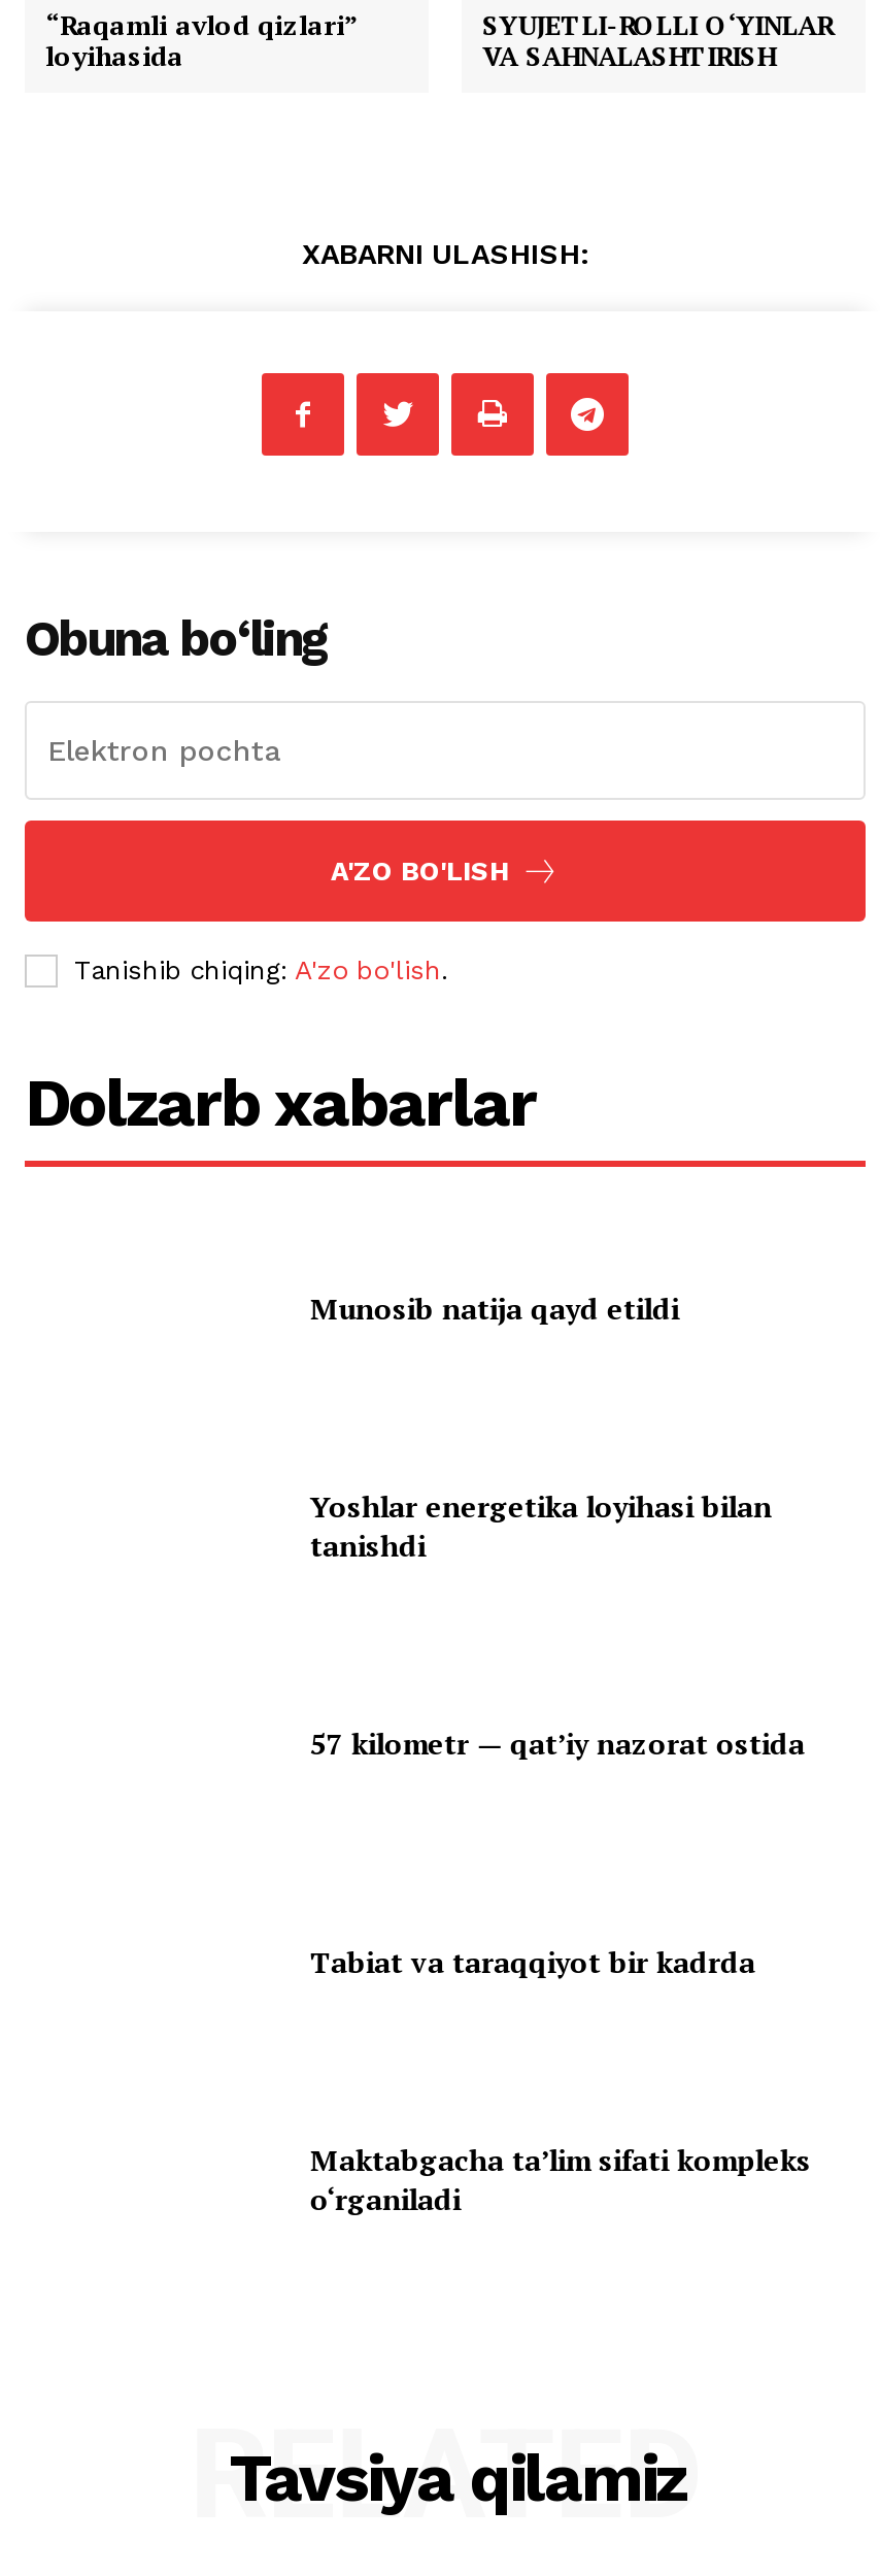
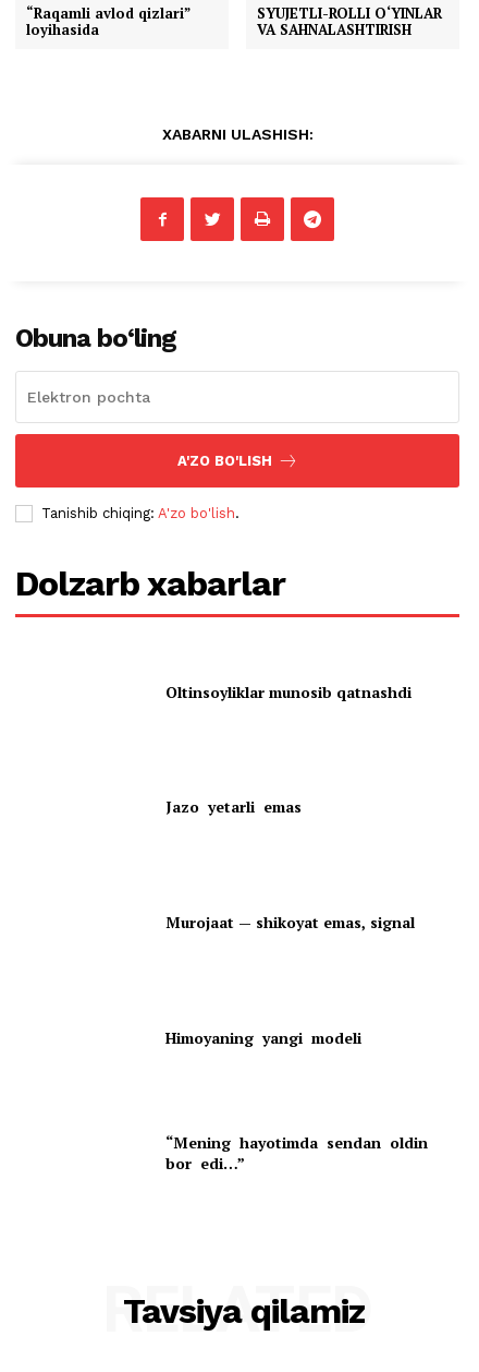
- Munosib natija qayd etildi
+ Oltinsoyliklar munosib qatnashdi

- Yoshlar energetika loyihasi bilan
- tanishdi
+ Jazo yetarli emas

- 57 kilometr — qat’iy nazorat ostida
+ Murojaat — shikoyat emas, signal

- Tabiat va taraqqiyot bir kadrda
+ Himoyaning yangi modeli

- Maktabgacha ta’lim sifati kompleks
- o‘rganiladi
+ “Mening hayotimda sendan oldin
+ bor edi…”
